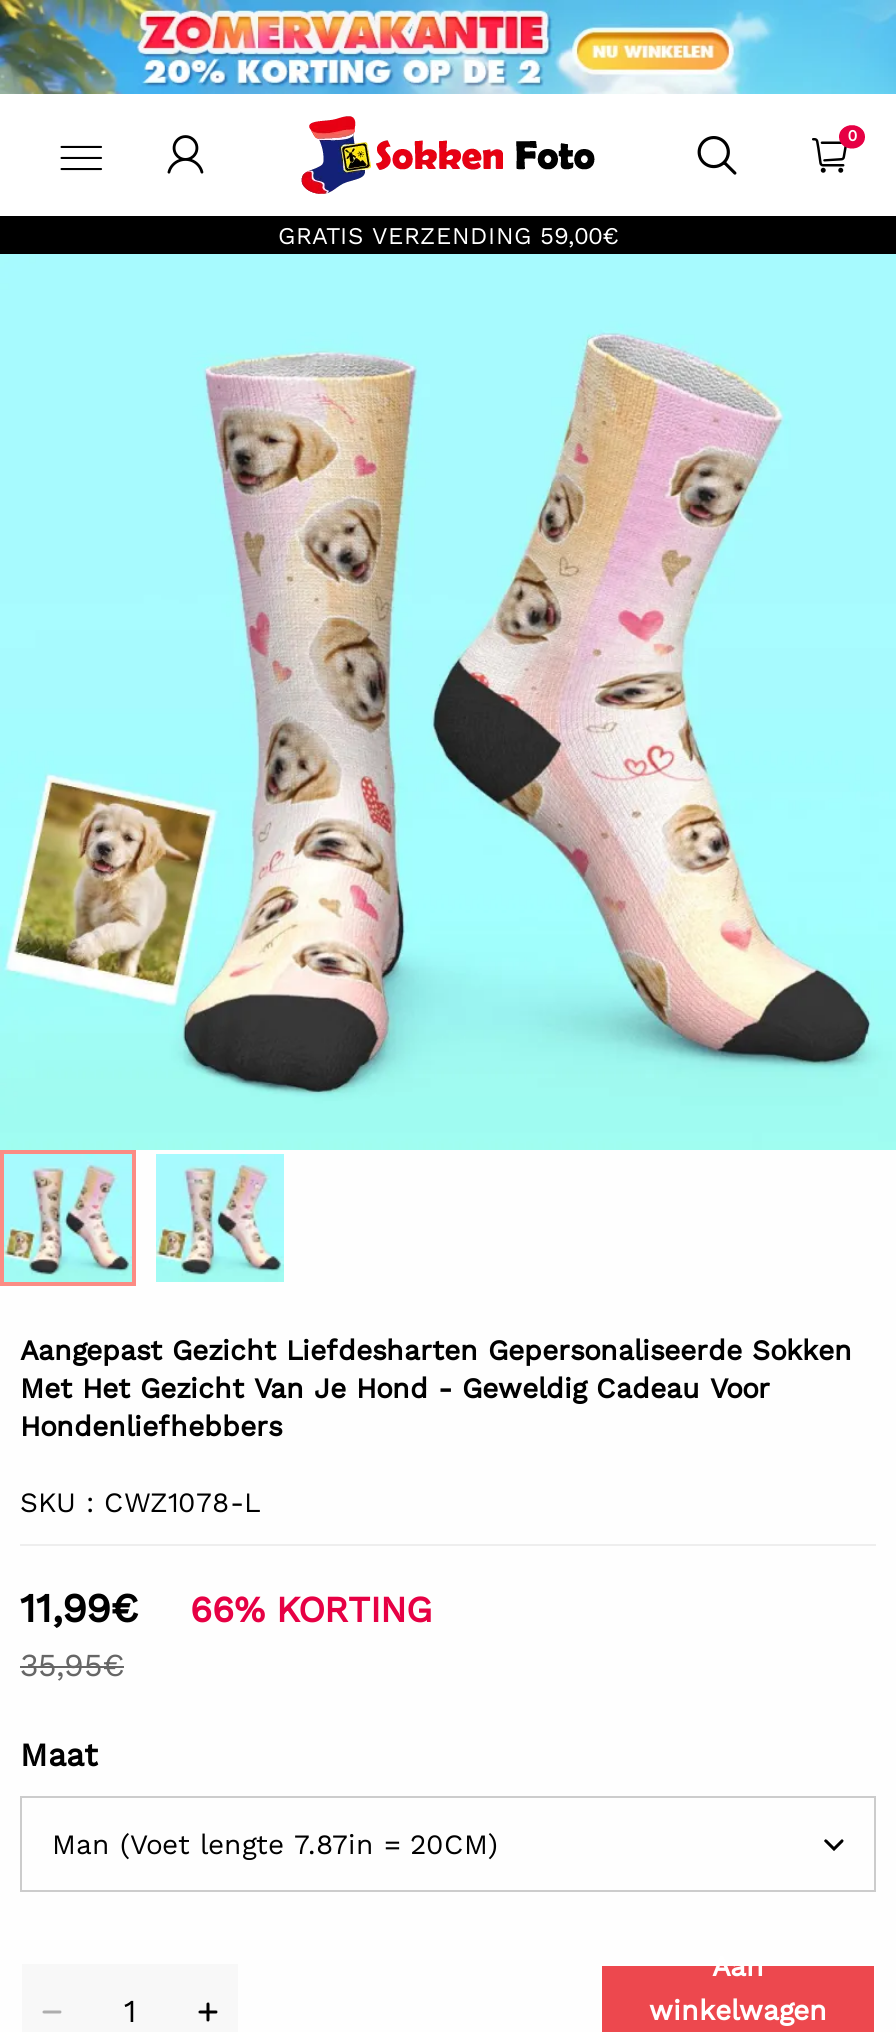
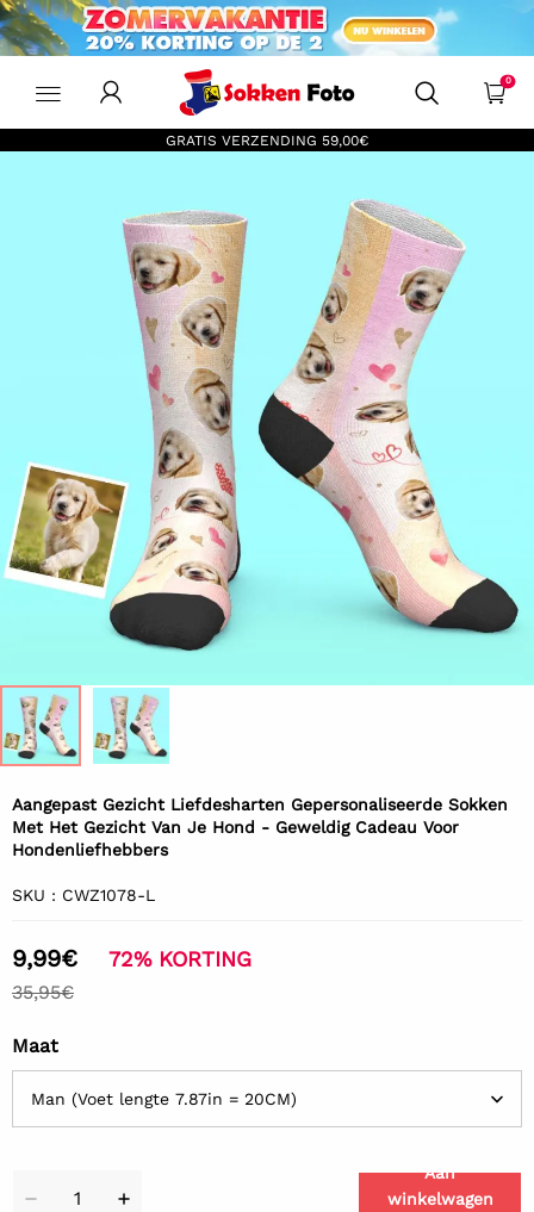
- 11,99€
+ 9,99€

- 66% KORTING
+ 72% KORTING
